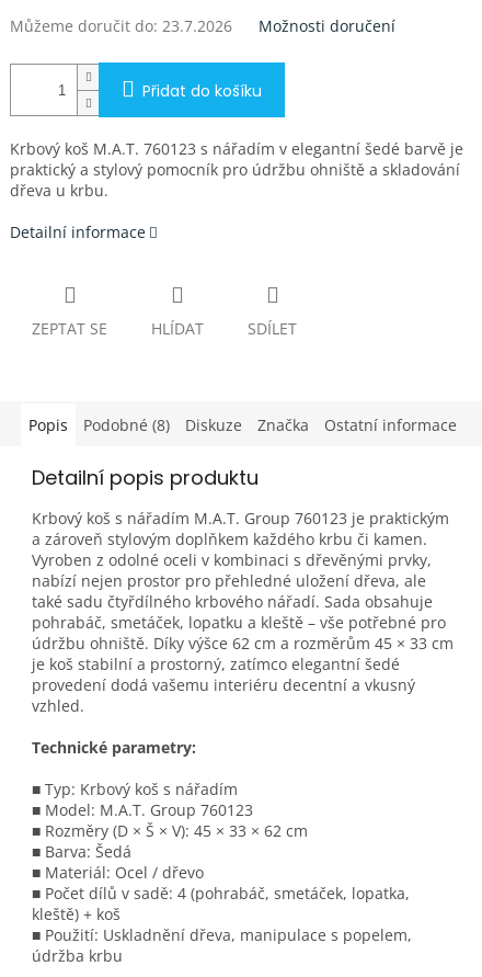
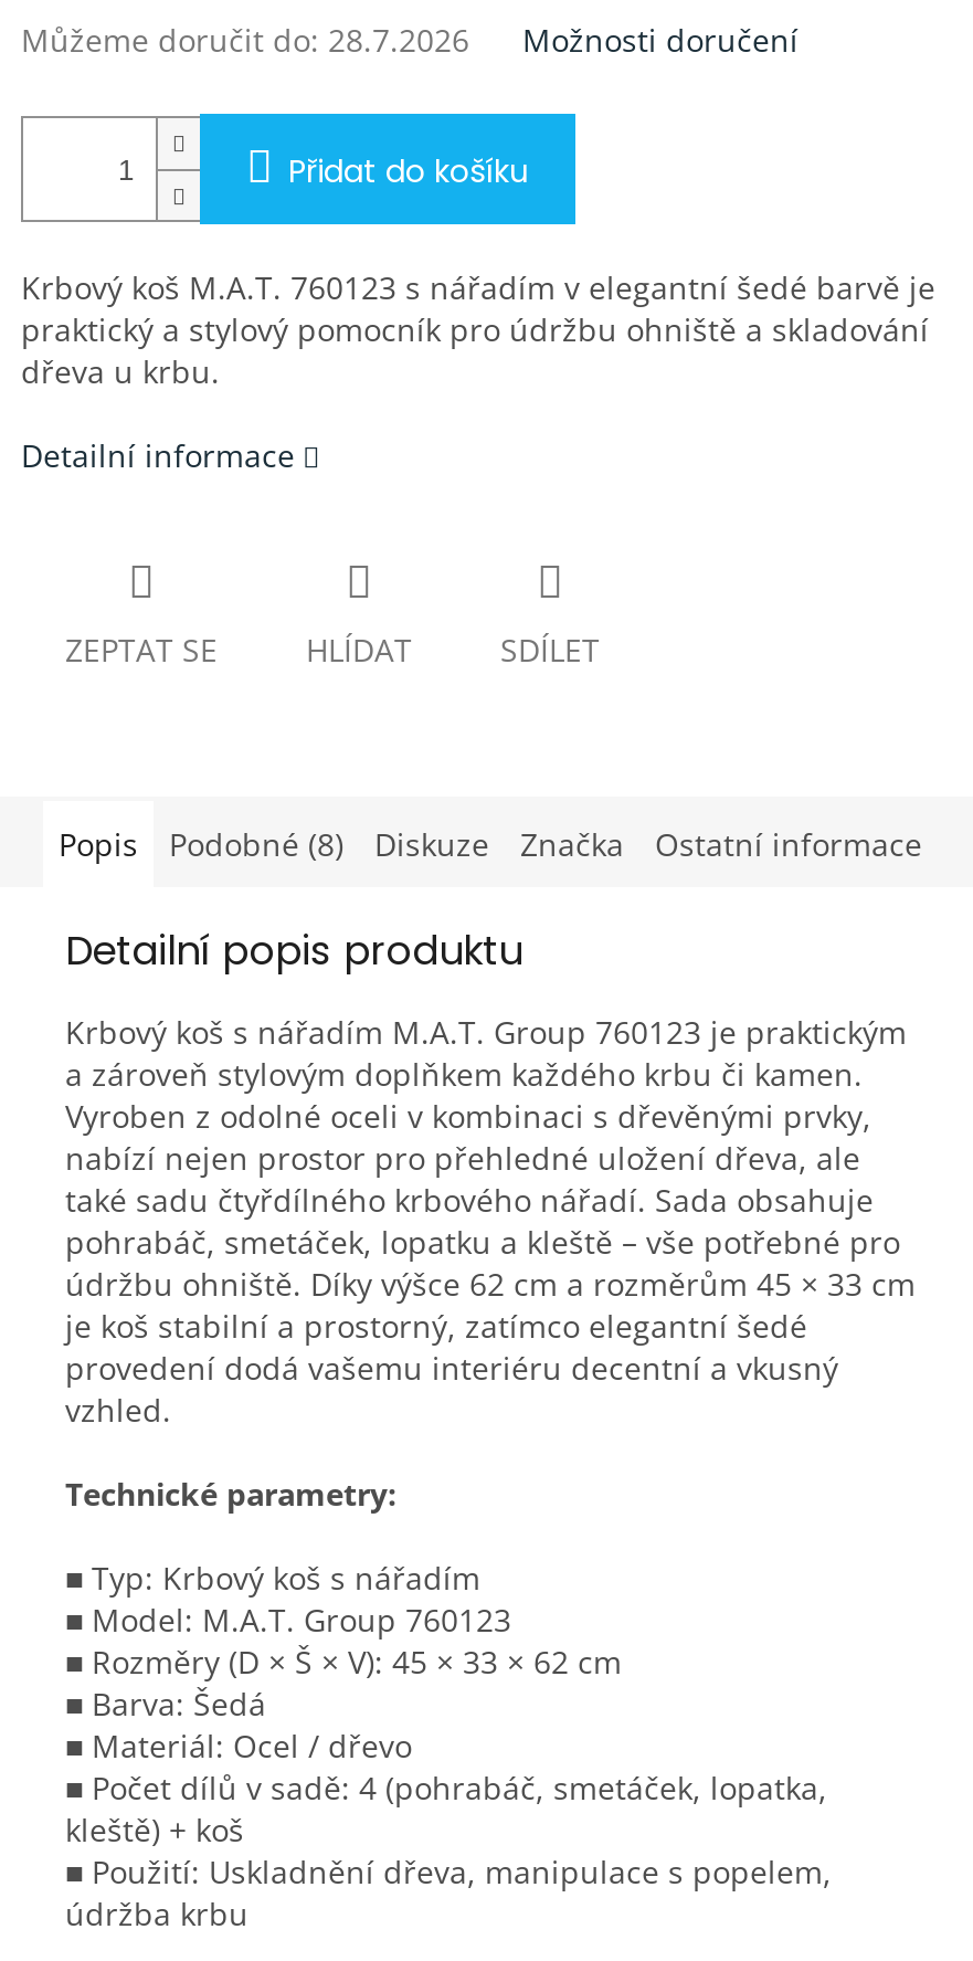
- Můžeme doručit do: 23.7.2026
+ Můžeme doručit do: 28.7.2026
